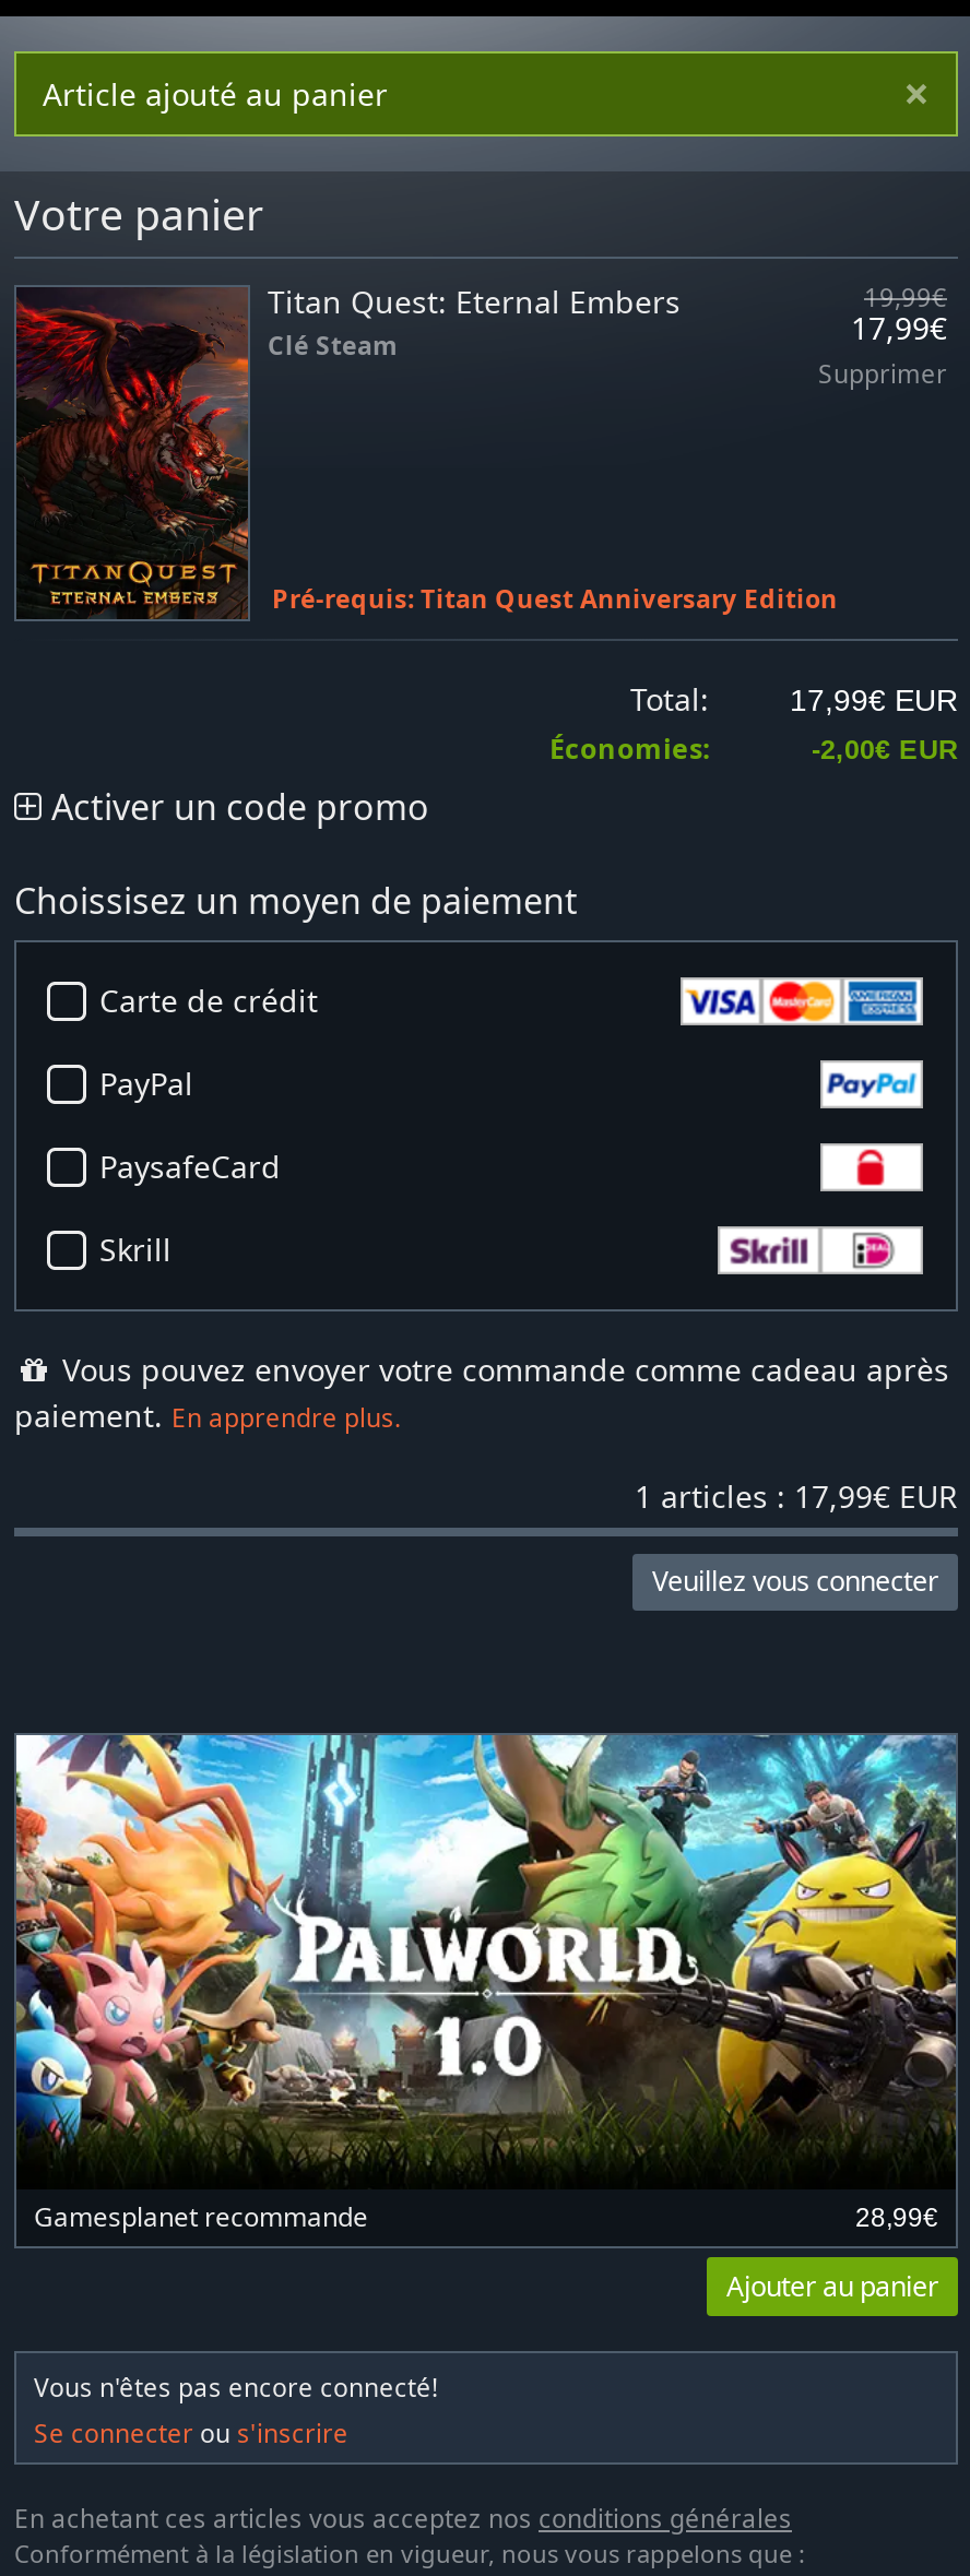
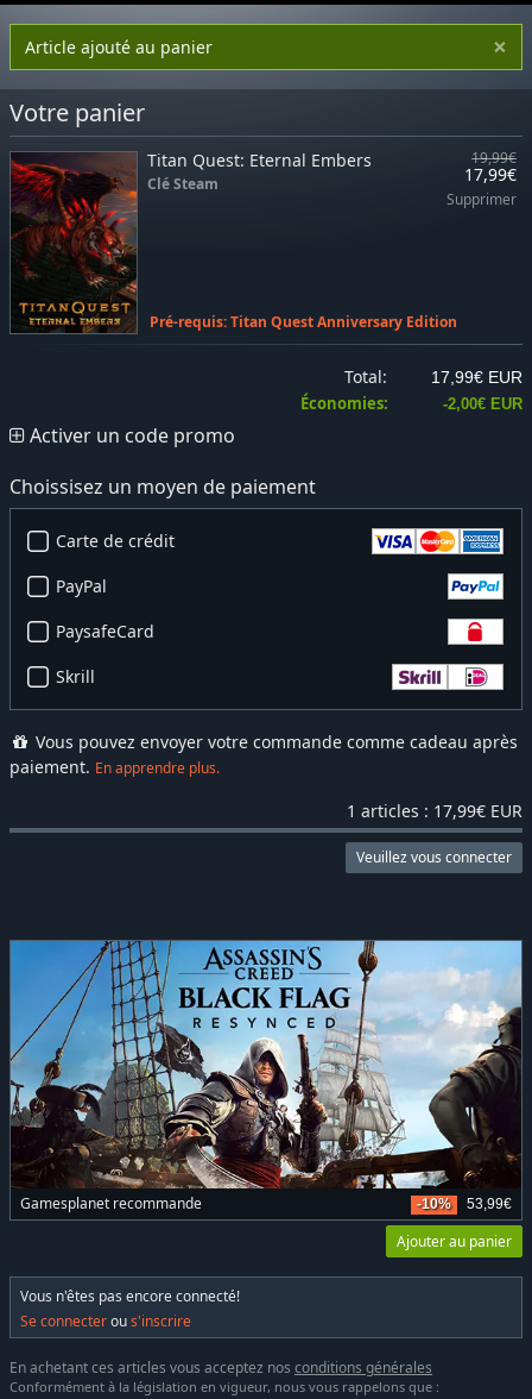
- [image]
- 28,99€
+ [image]
+ -10%
+ 53,99€
